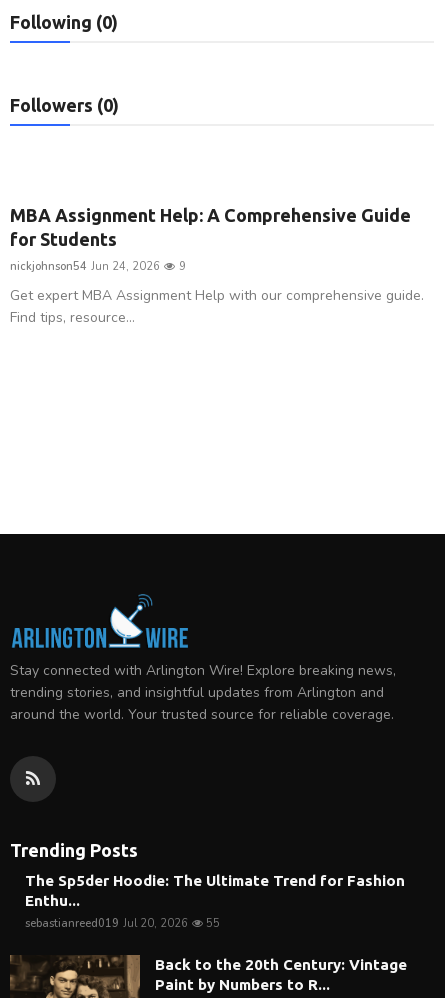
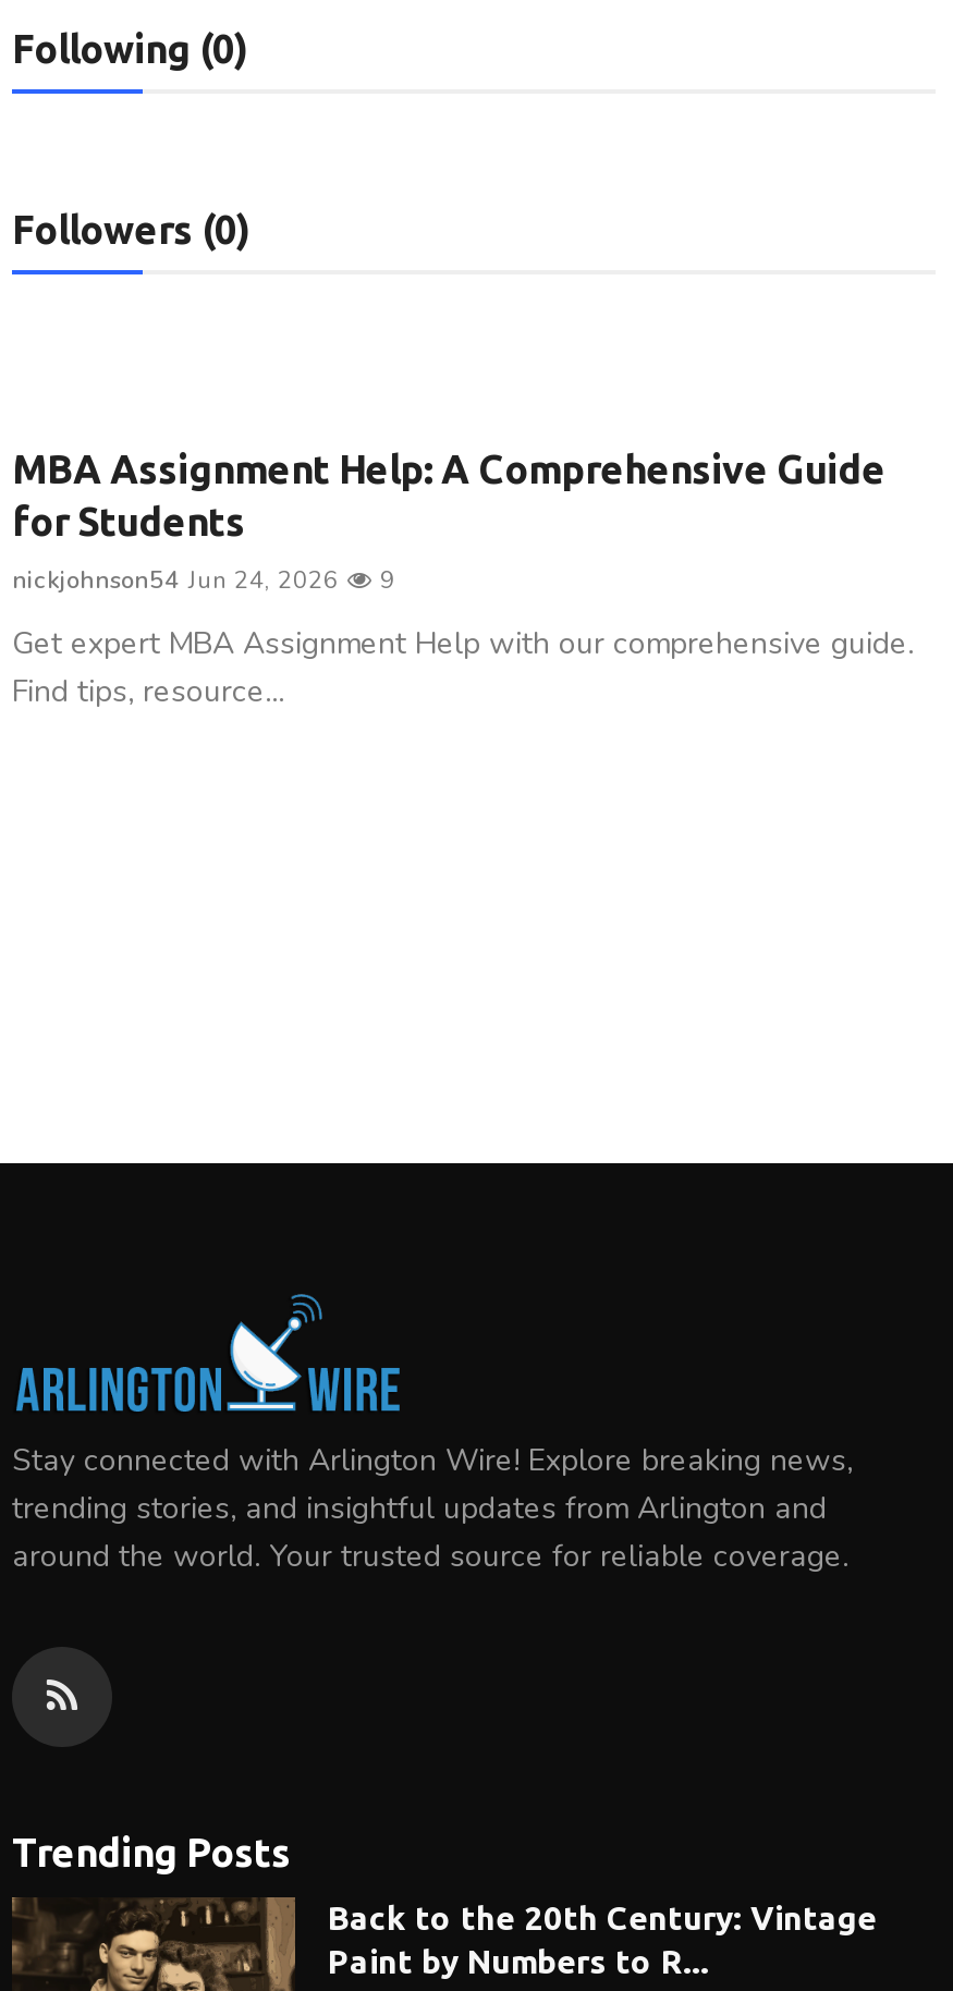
- The Sp5der Hoodie: The Ultimate Trend for Fashion
- Enthu...
- sebastianreed019 Jul 20, 2026
- 55
